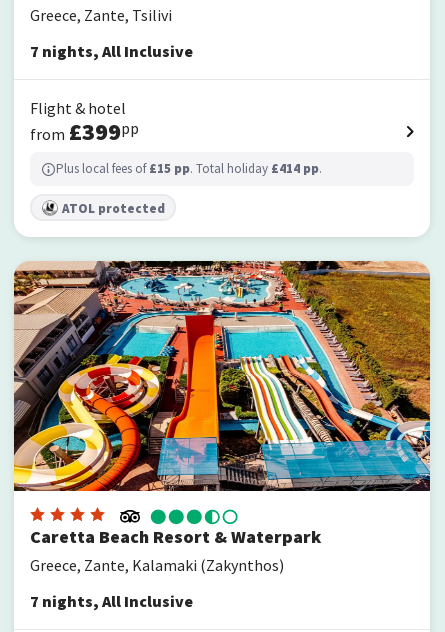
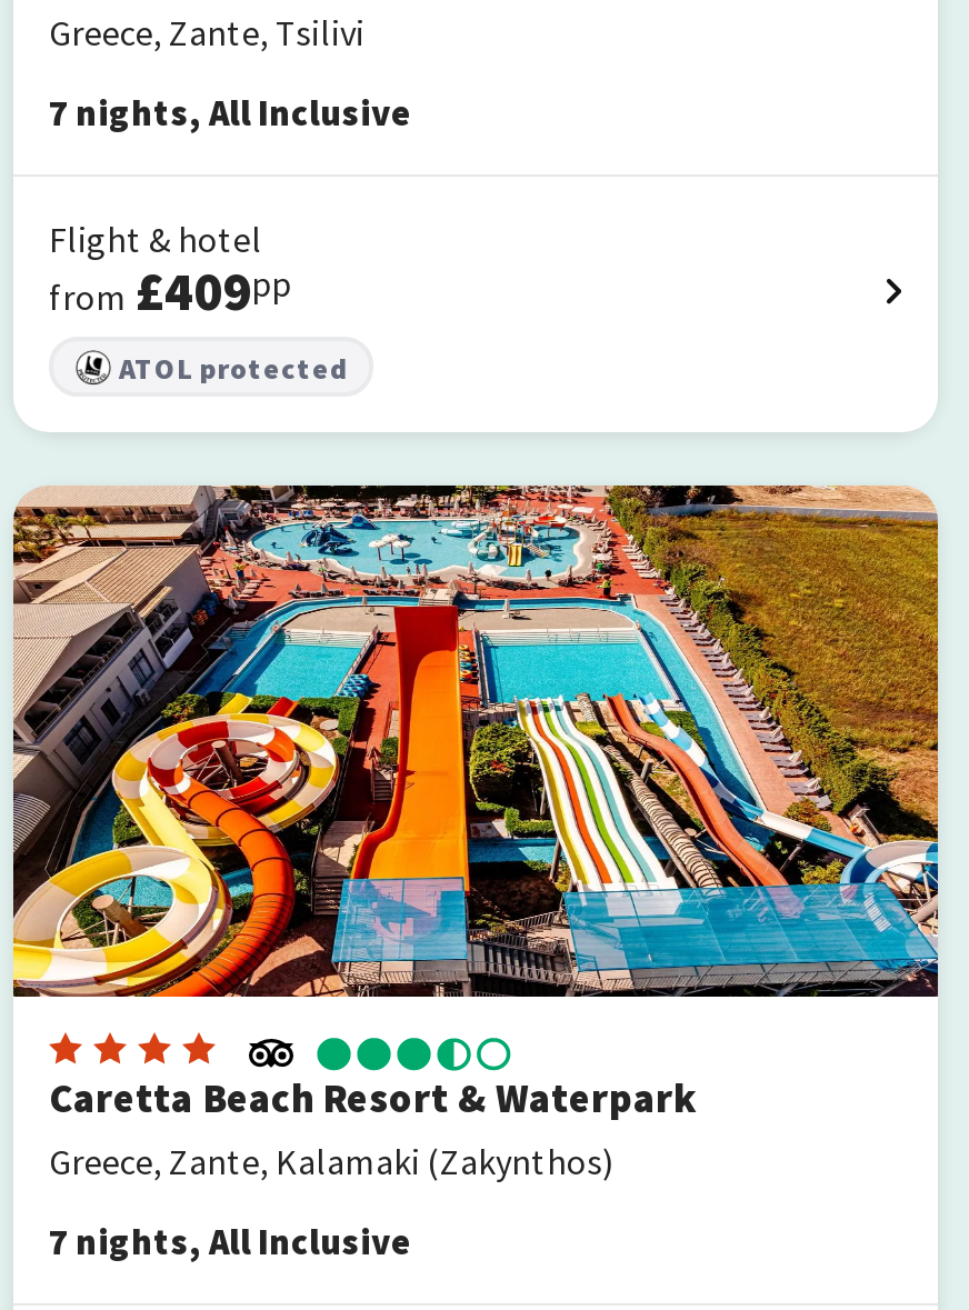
- from £399pp
- Plus local fees of £15 pp. Total holiday £414 pp.
+ from £409pp
